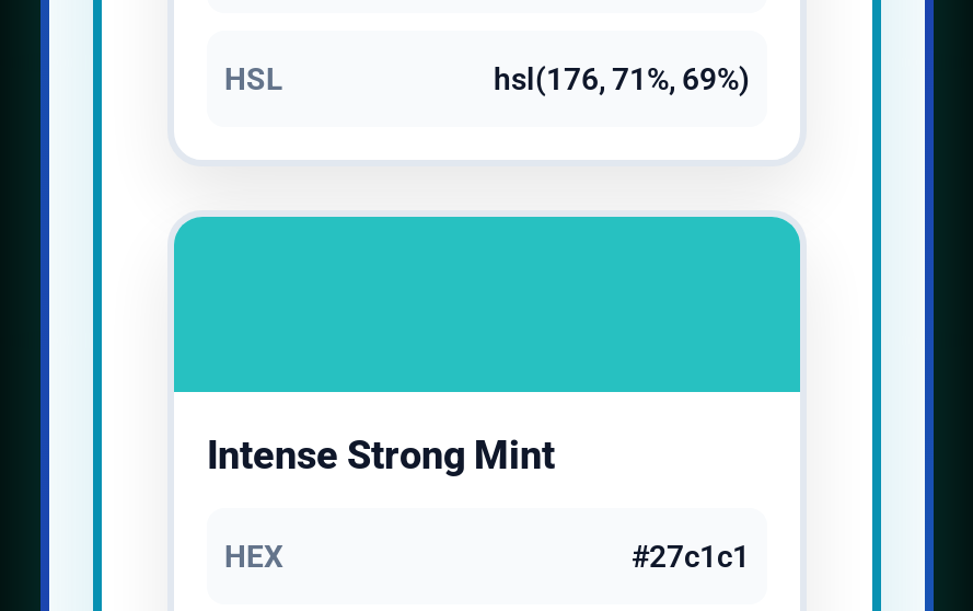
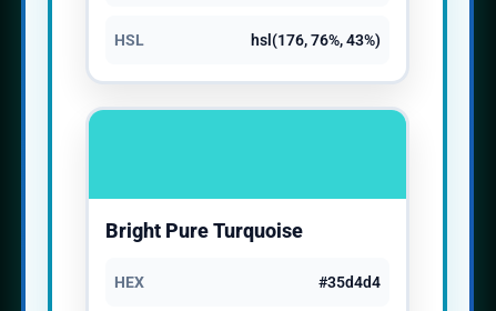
- hsl(176, 71%, 69%)
+ hsl(176, 76%, 43%)

- Intense Strong Mint
+ Bright Pure Turquoise

- #27c1c1
+ #35d4d4
